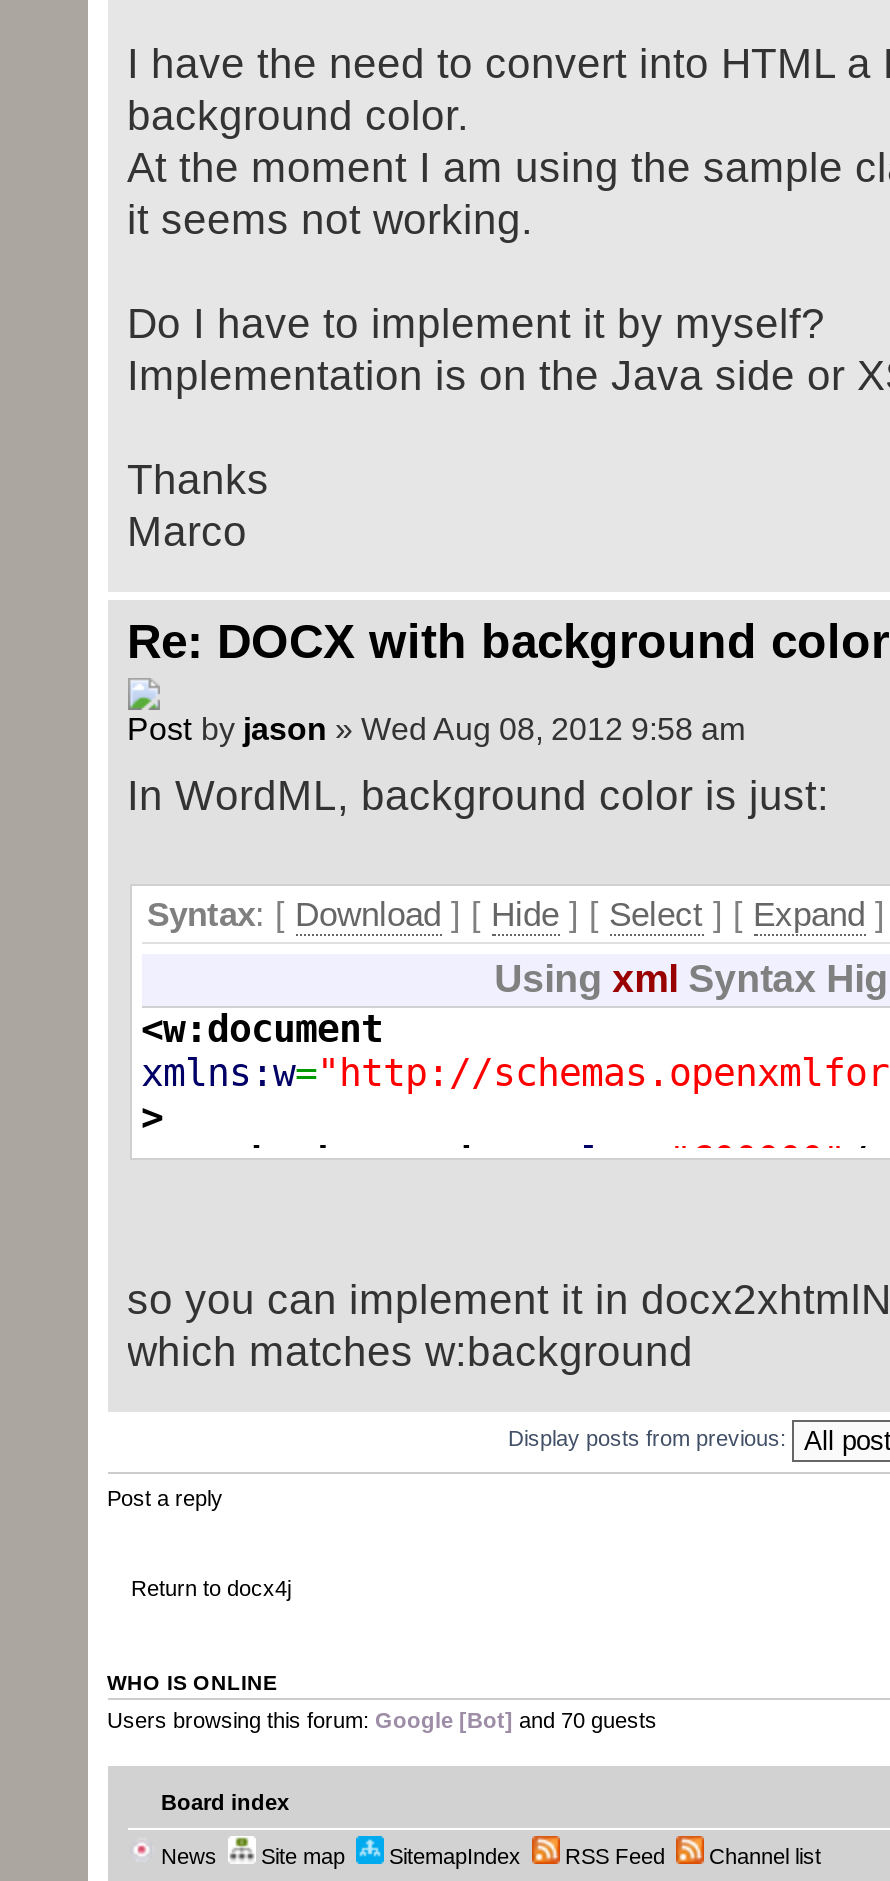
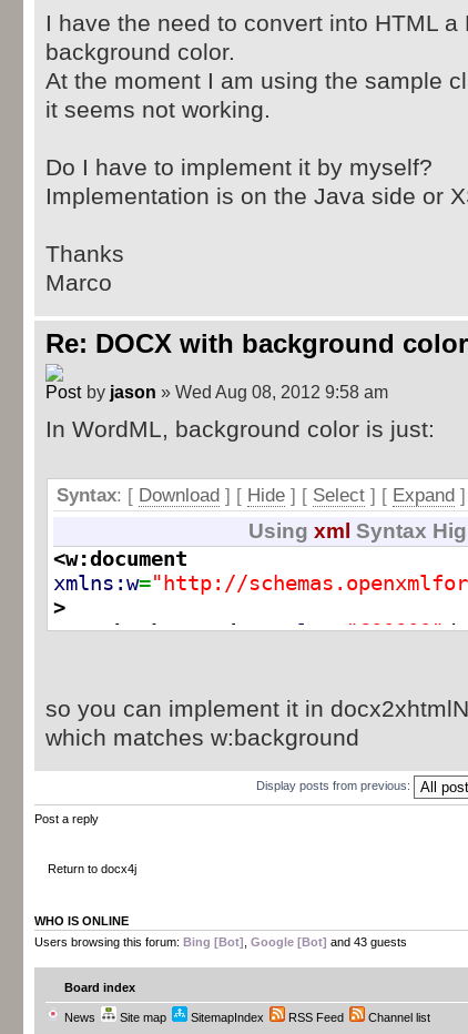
- Users browsing this forum: Google [Bot] and 70 guests
+ Users browsing this forum: Bing [Bot], Google [Bot] and 43 guests
